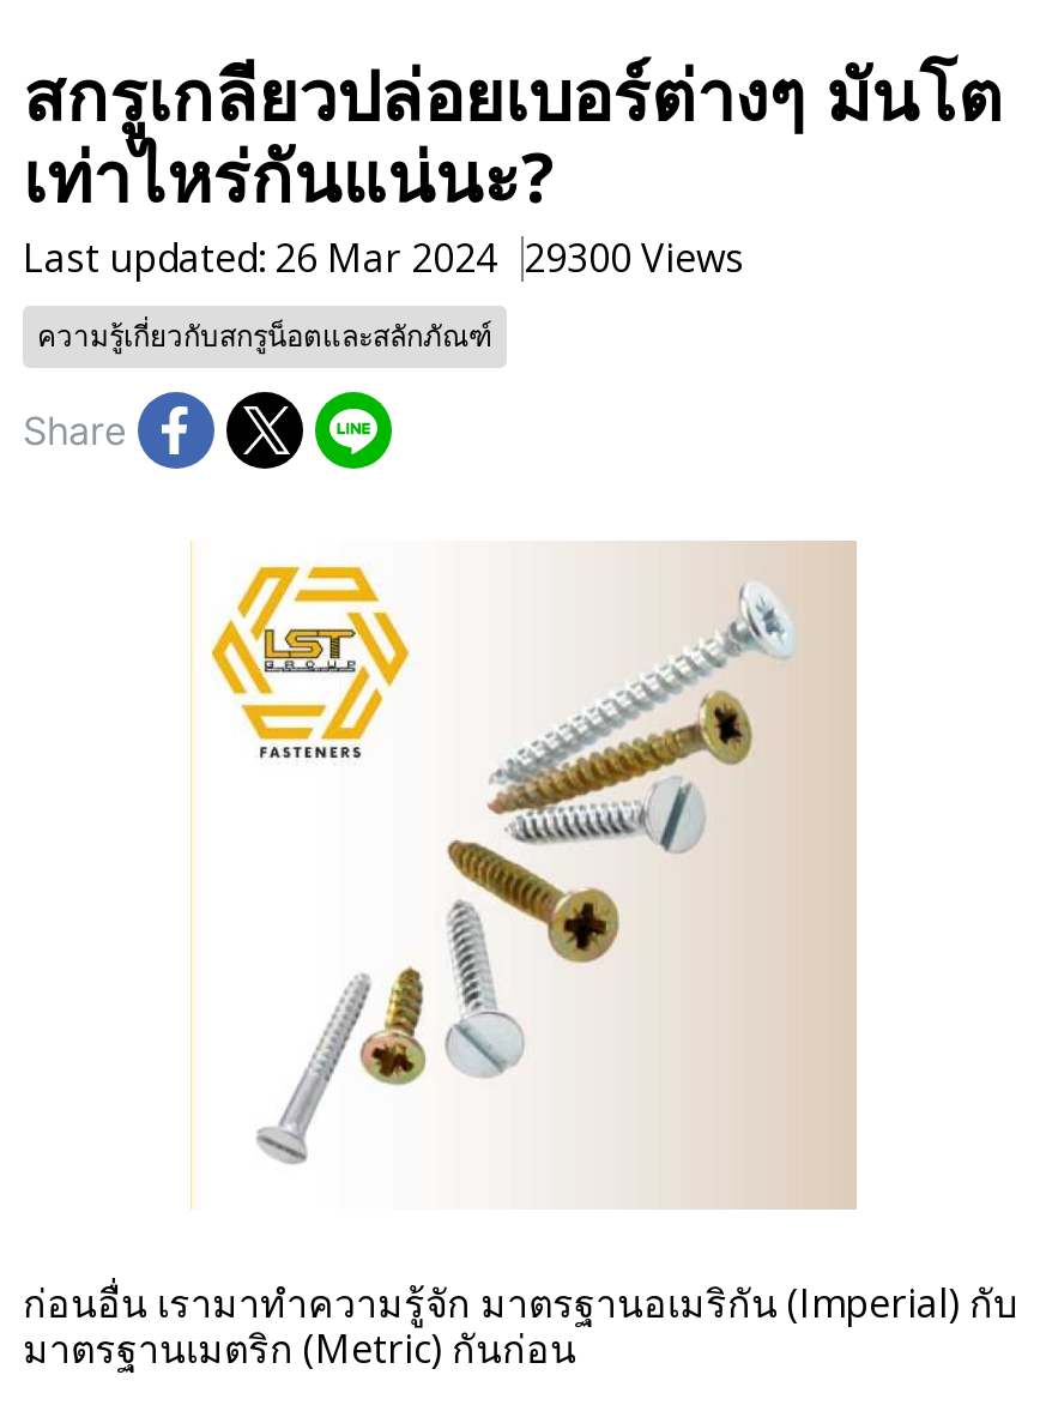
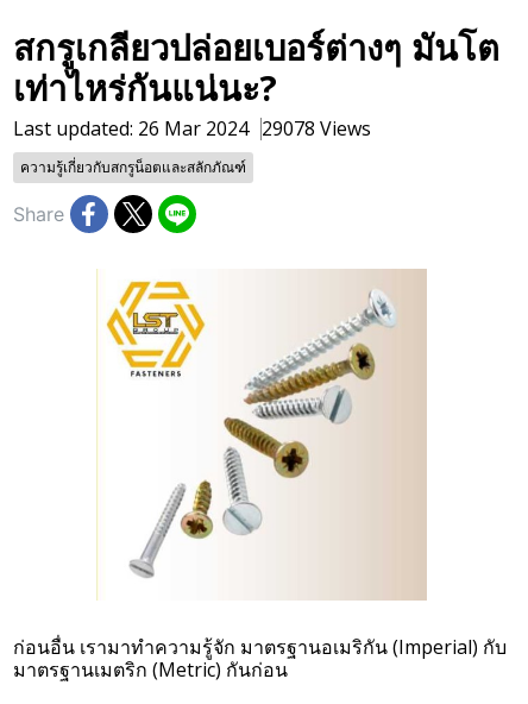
- Last updated: 26 Mar 2024 29300 Views
+ Last updated: 26 Mar 2024 29078 Views
